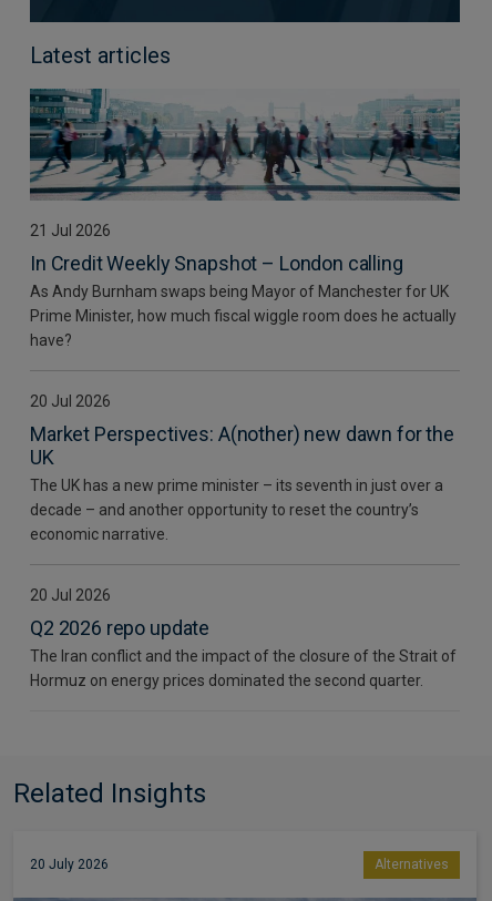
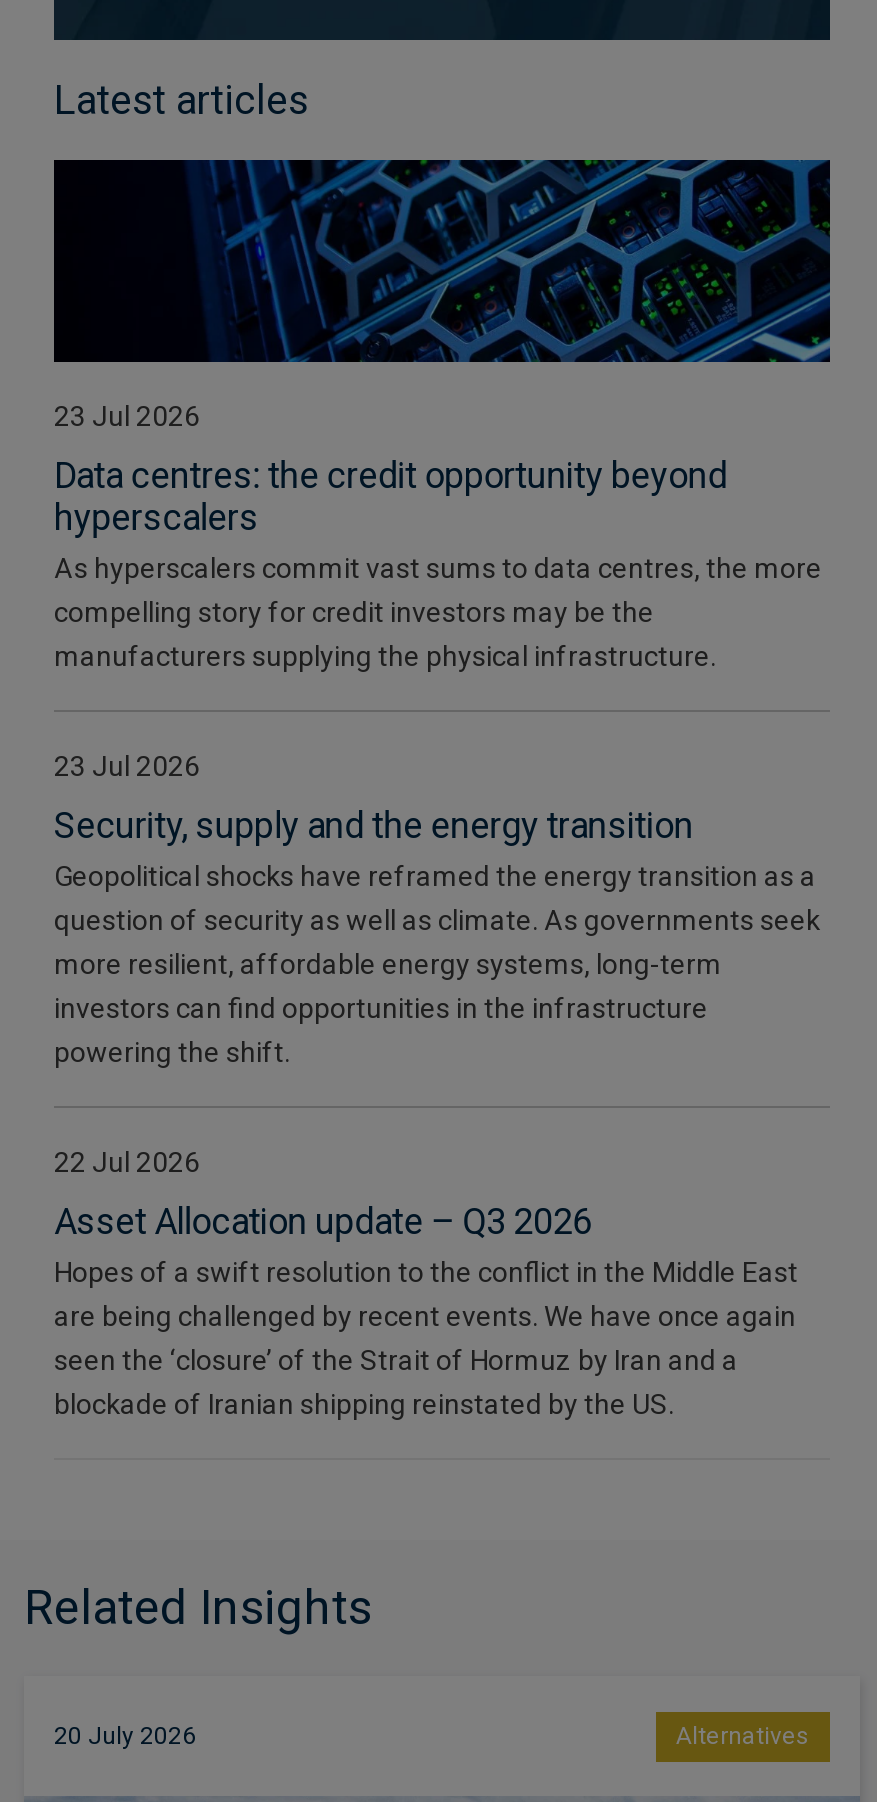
- [image]
- 21 Jul 2026
+ [image]
+ 23 Jul 2026

- In Credit Weekly Snapshot – London calling
- As Andy Burnham swaps being Mayor of Manchester for UK
- Prime Minister, how much fiscal wiggle room does he actually
- have?
+ Data centres: the credit opportunity beyond
+ hyperscalers
+ As hyperscalers commit vast sums to data centres, the more
+ compelling story for credit investors may be the
+ manufacturers supplying the physical infrastructure.

- 20 Jul 2026
+ 23 Jul 2026

- Market Perspectives: A(nother) new dawn for the
- UK
- The UK has a new prime minister – its seventh in just over a
- decade – and another opportunity to reset the country’s
- economic narrative.
+ Security, supply and the energy transition
+ Geopolitical shocks have reframed the energy transition as a
+ question of security as well as climate. As governments seek
+ more resilient, affordable energy systems, long-term
+ investors can find opportunities in the infrastructure
+ powering the shift.

- 20 Jul 2026
+ 22 Jul 2026

- Q2 2026 repo update
- The Iran conflict and the impact of the closure of the Strait of
- Hormuz on energy prices dominated the second quarter.
+ Asset Allocation update – Q3 2026
+ Hopes of a swift resolution to the conflict in the Middle East
+ are being challenged by recent events. We have once again
+ seen the ‘closure’ of the Strait of Hormuz by Iran and a
+ blockade of Iranian shipping reinstated by the US.
